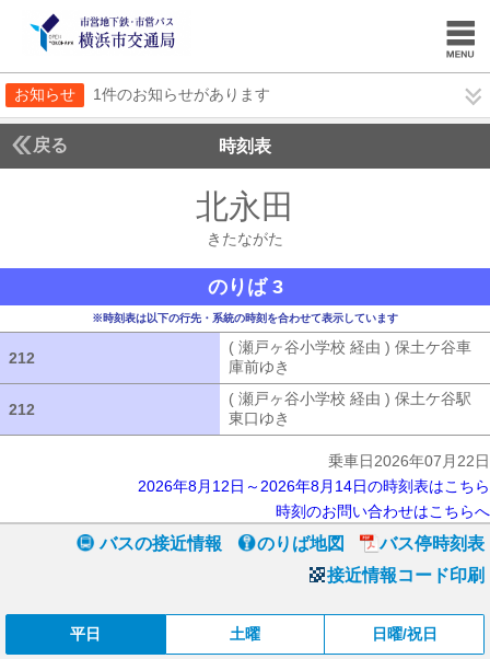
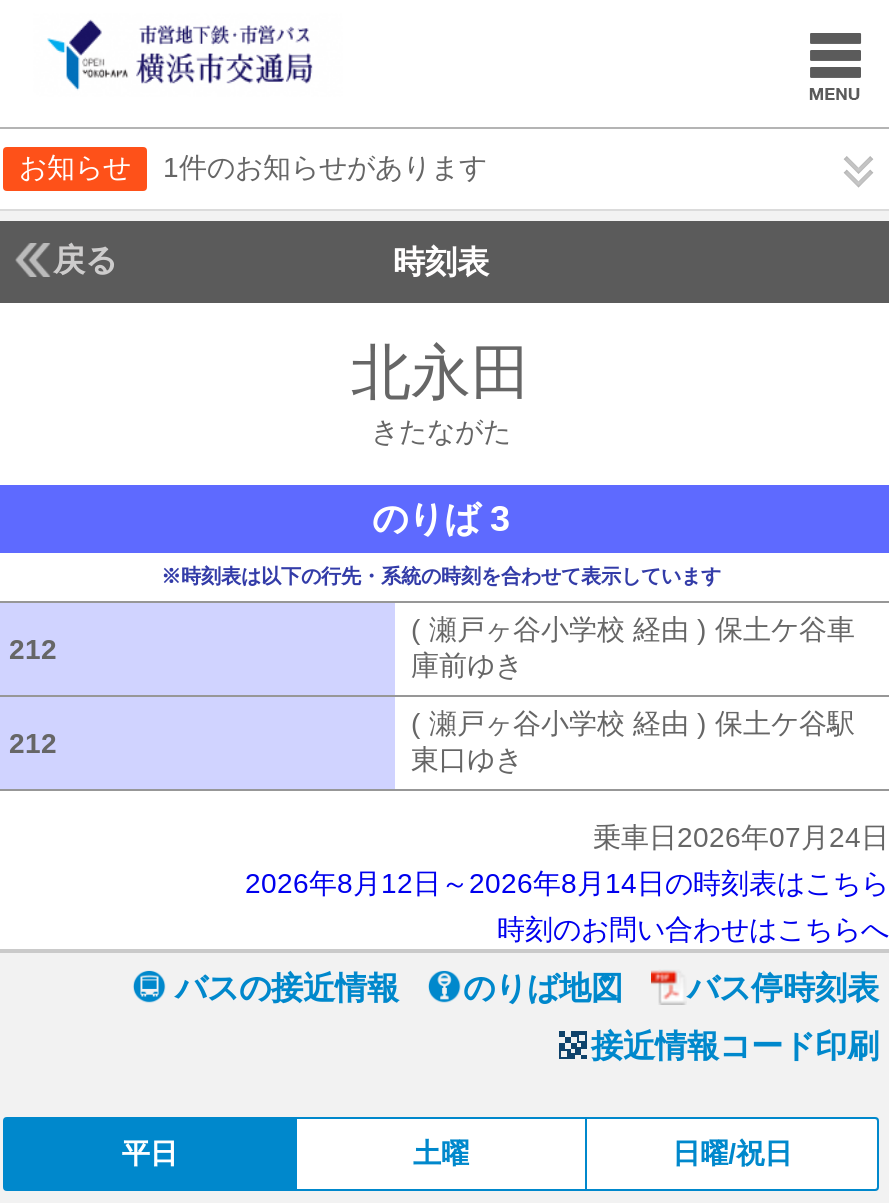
- 乗車日2026年07月22日
+ 乗車日2026年07月24日
